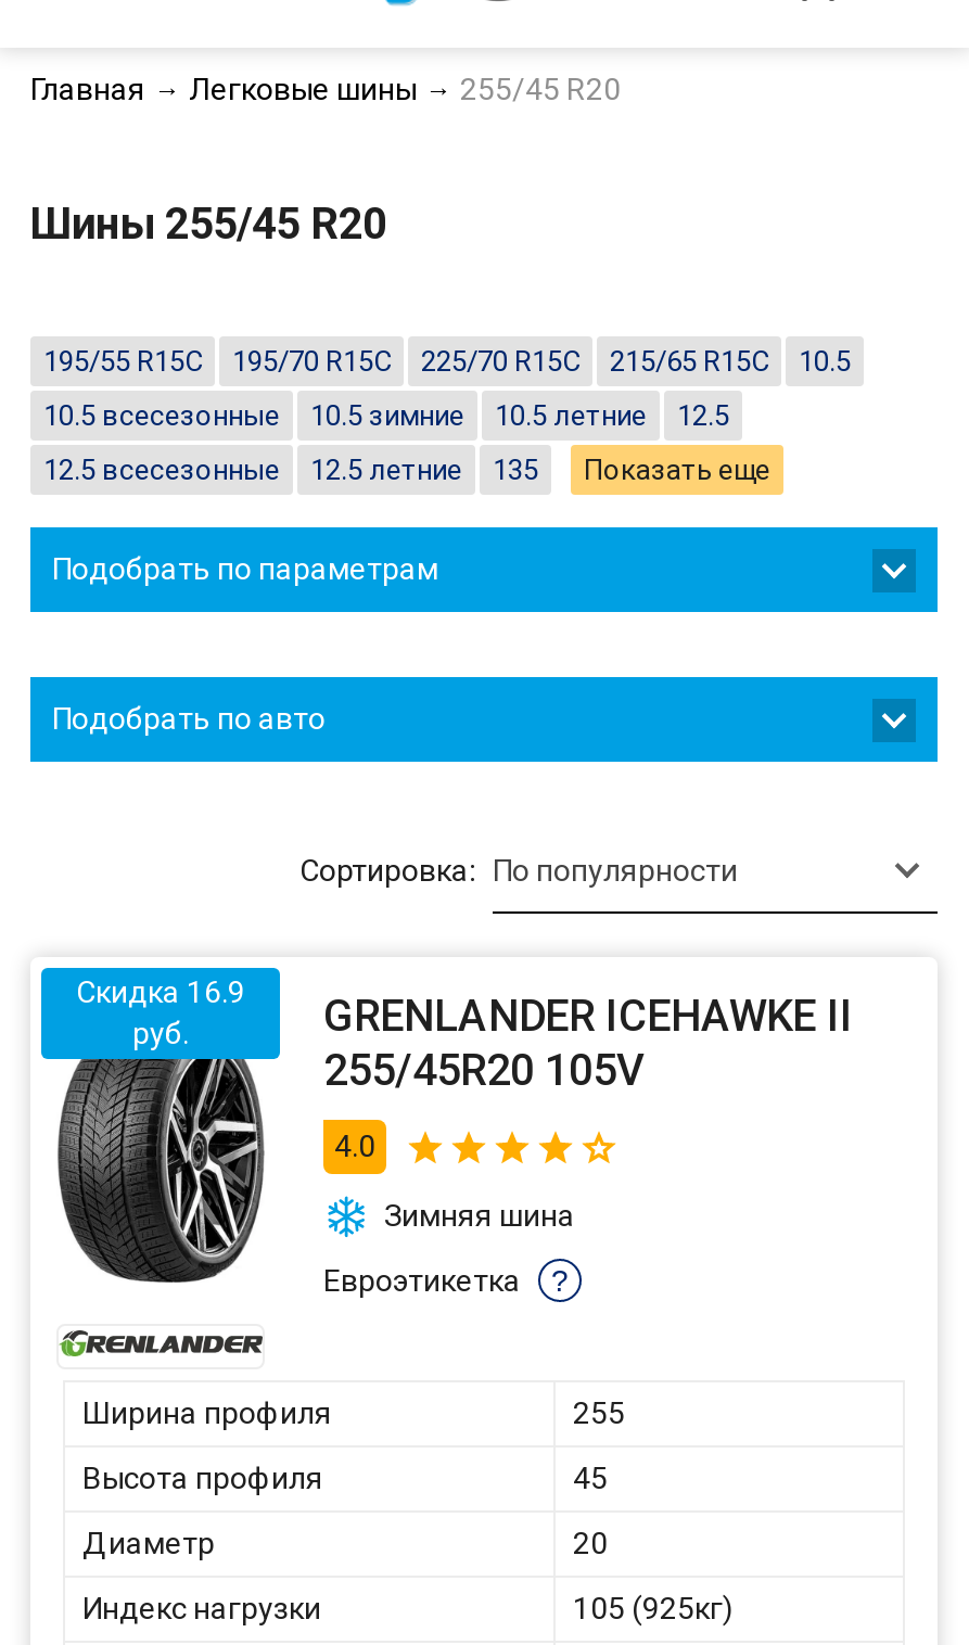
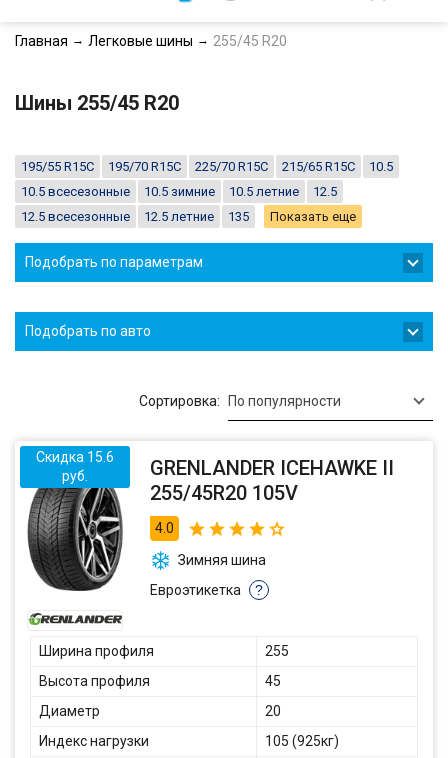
- Скидка 16.9
+ Скидка 15.6
